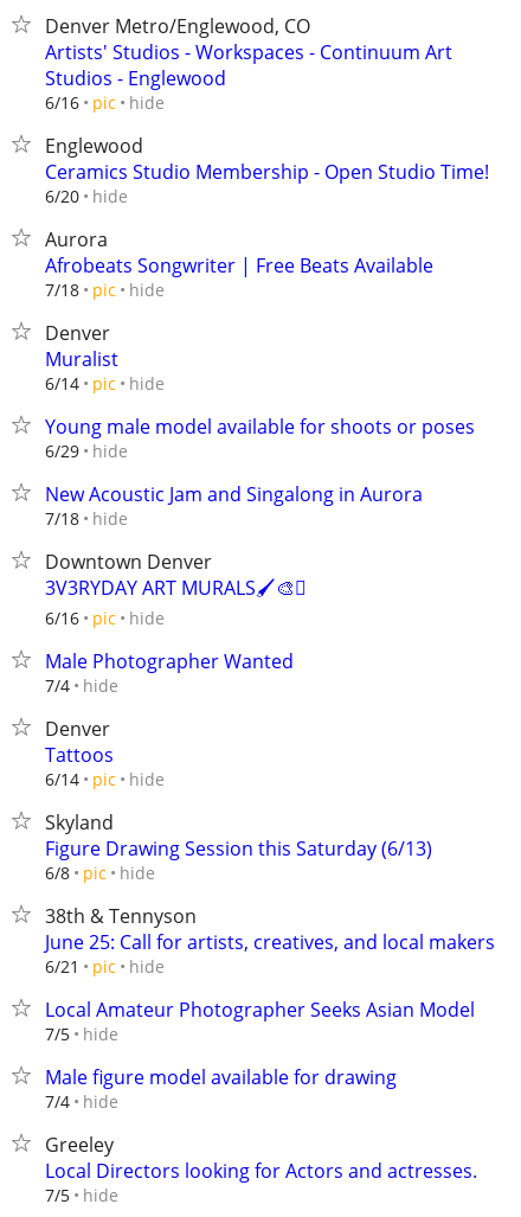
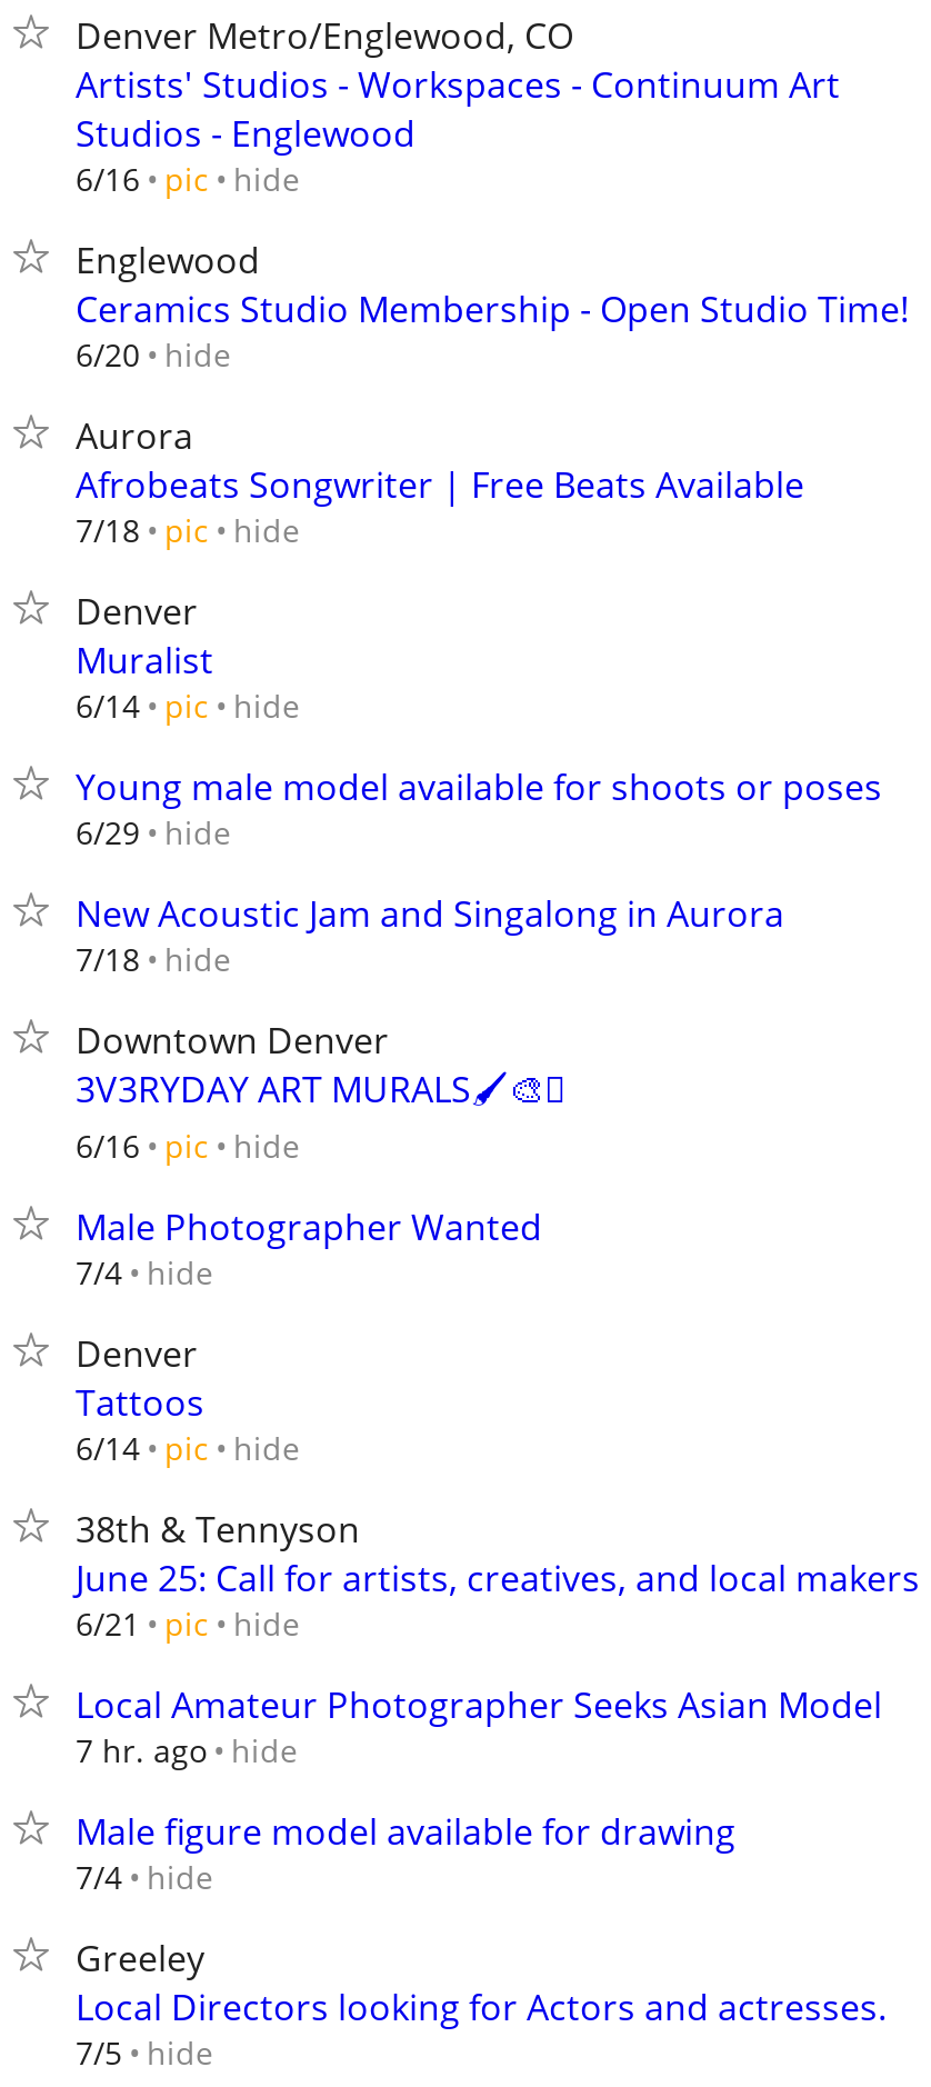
- Skyland
- Figure Drawing Session this Saturday (6/13)
- 6/8 pic hide

- 7/5 hide
+ 7 hr. ago hide
